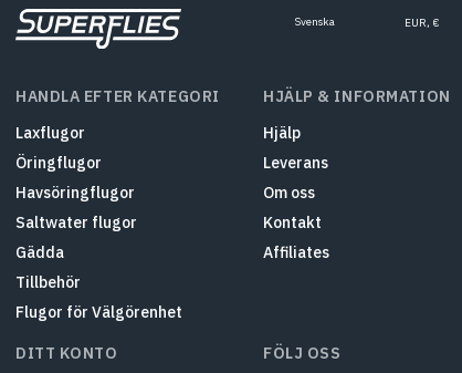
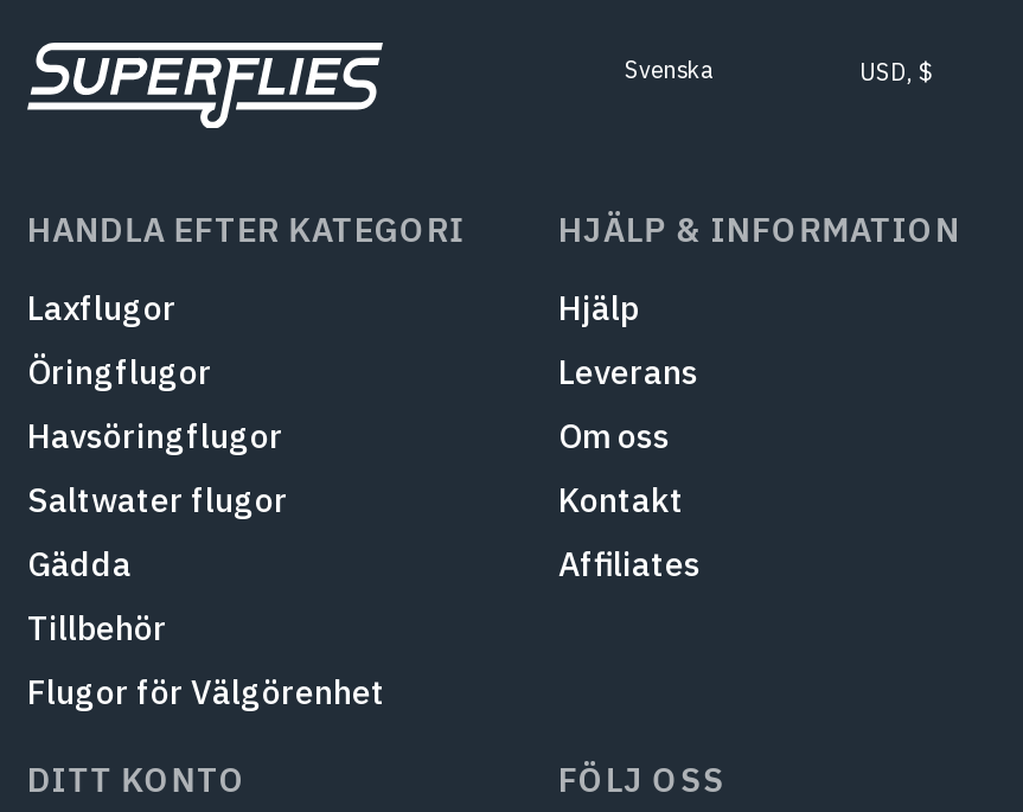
- EUR, €
+ USD, $
